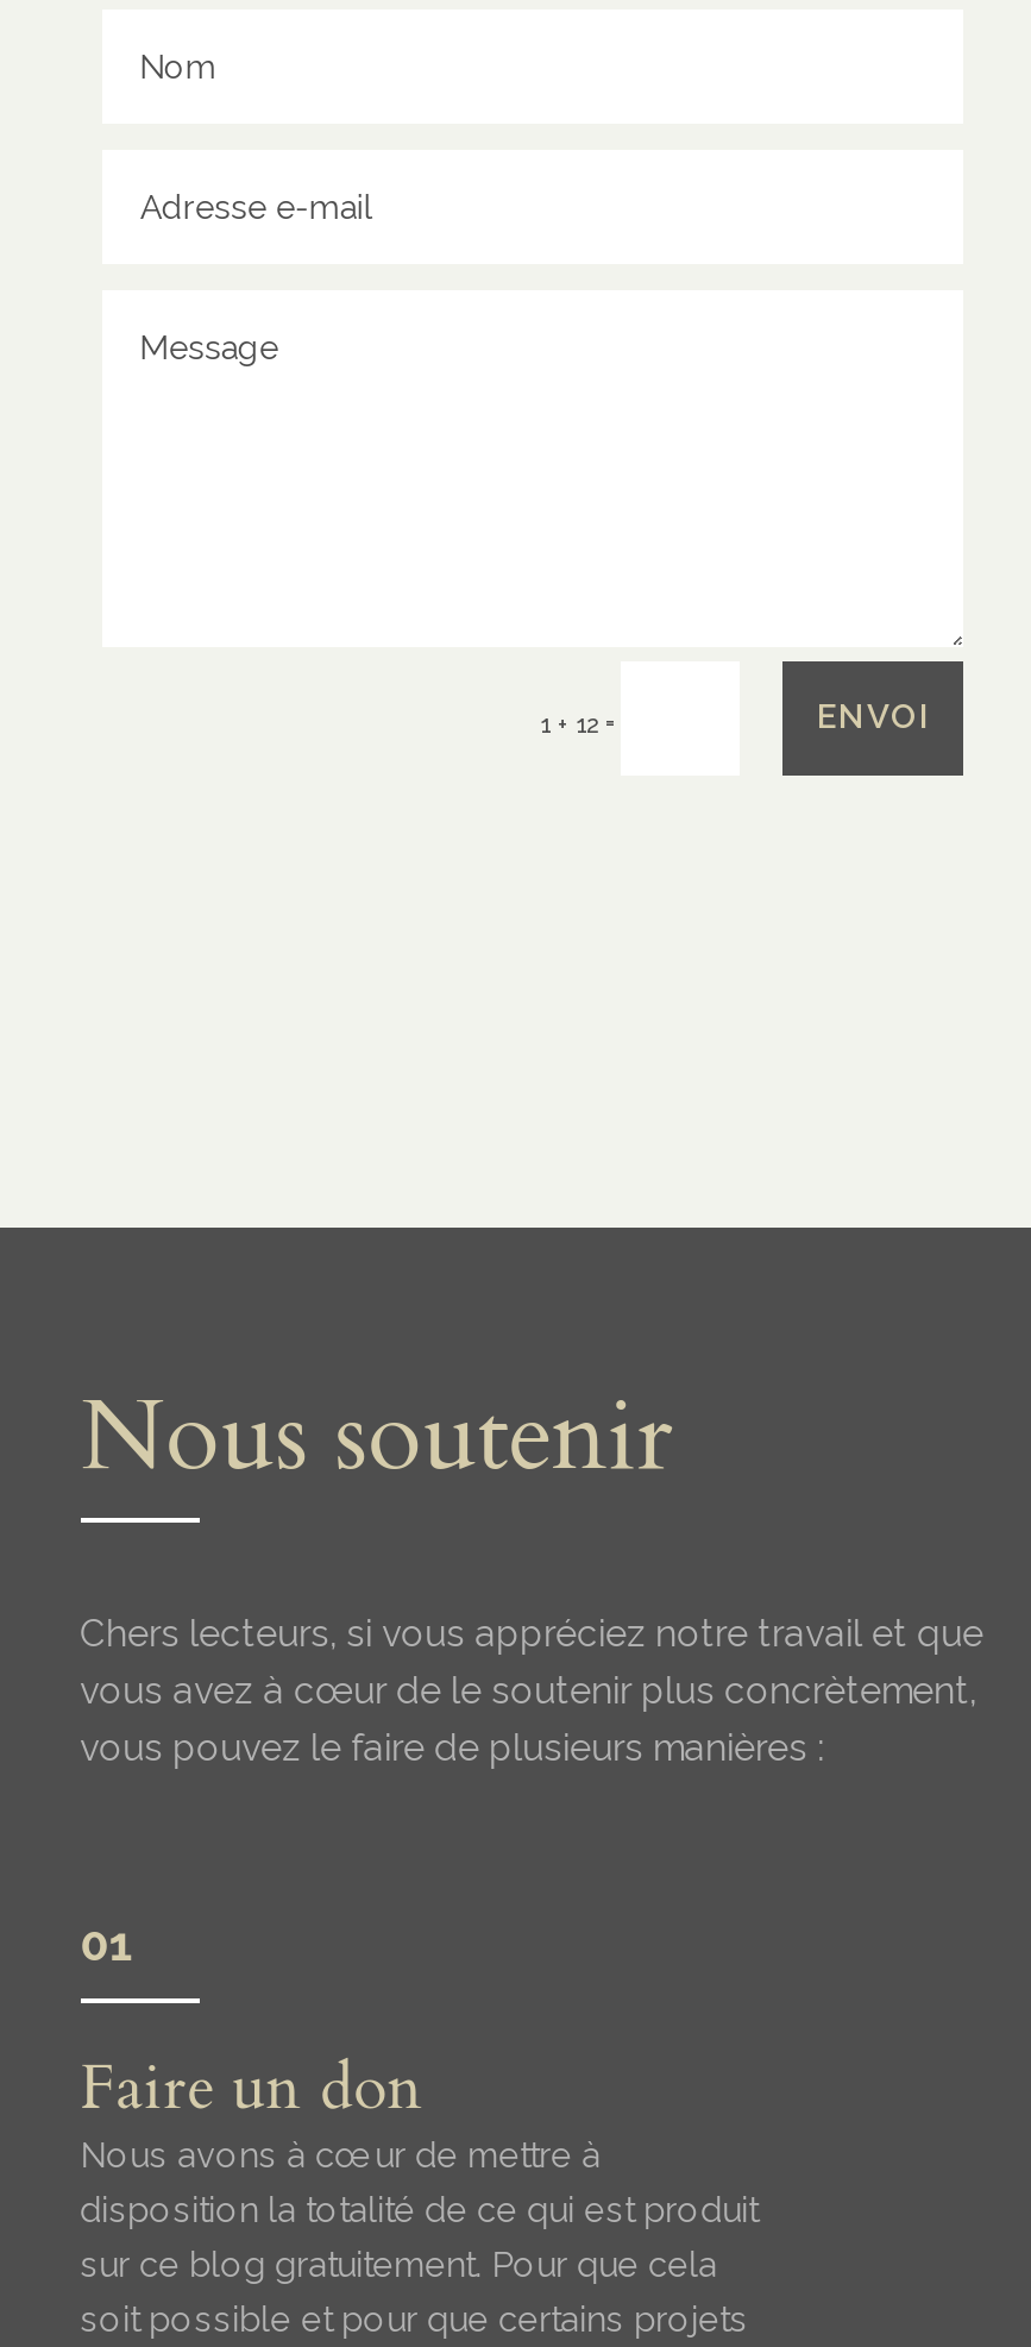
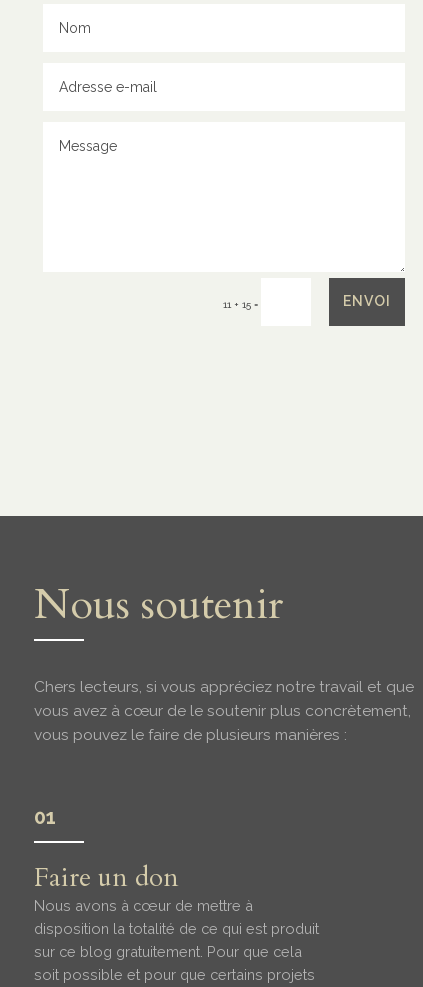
- 1 + 12 =
+ 11 + 15 =
